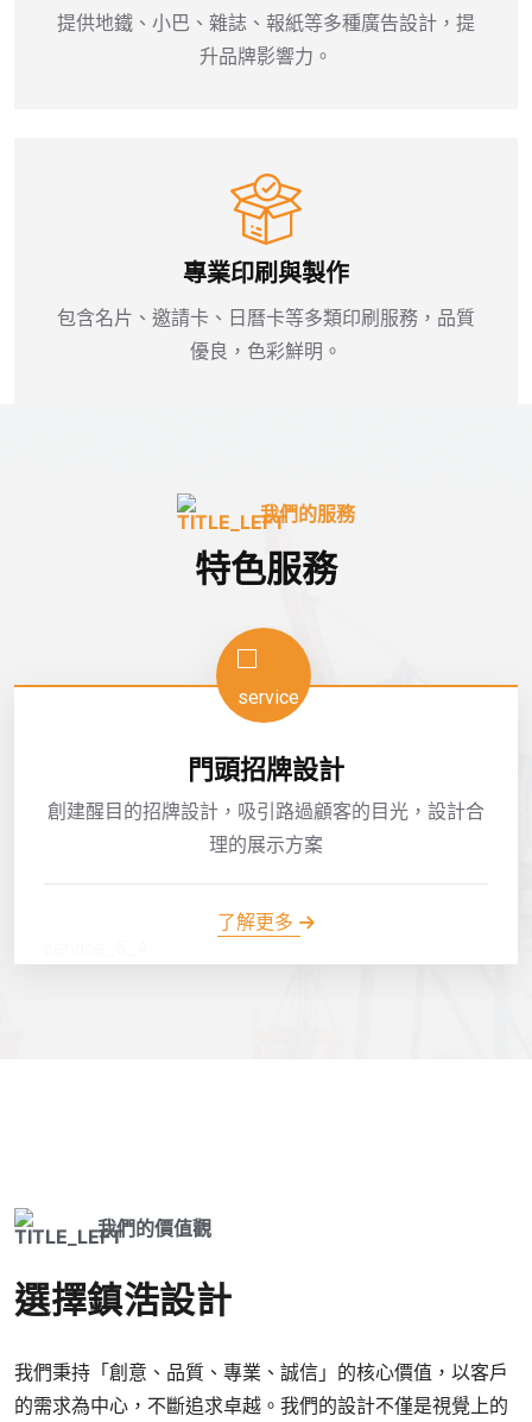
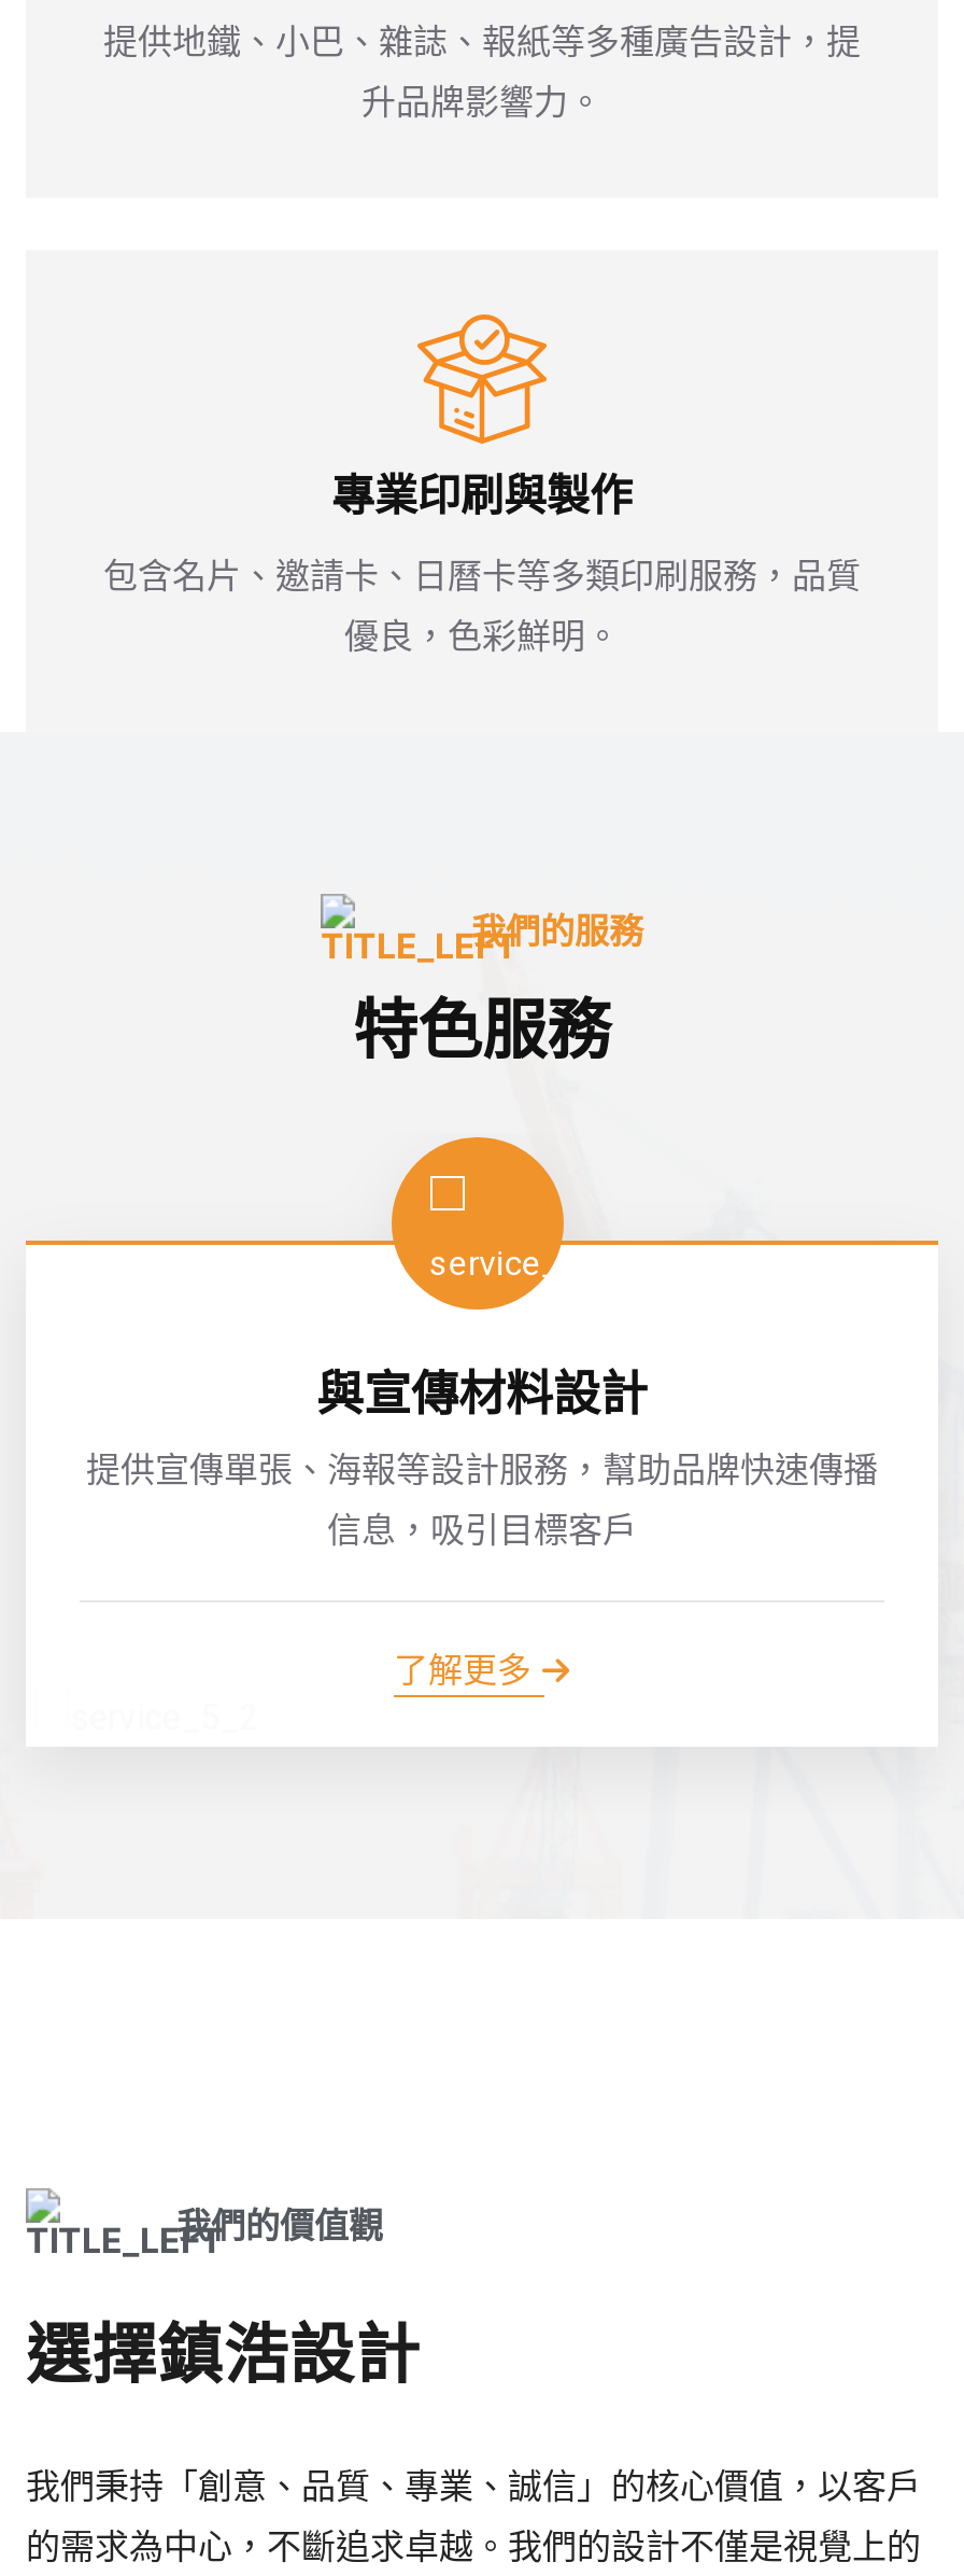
- 門頭招牌設計
+ 與宣傳材料設計

- 創建醒目的招牌設計，吸引路過顧客的目光，設計合
+ 提供宣傳單張、海報等設計服務，幫助品牌快速傳播

- 理的展示方案
+ 信息，吸引目標客戶
